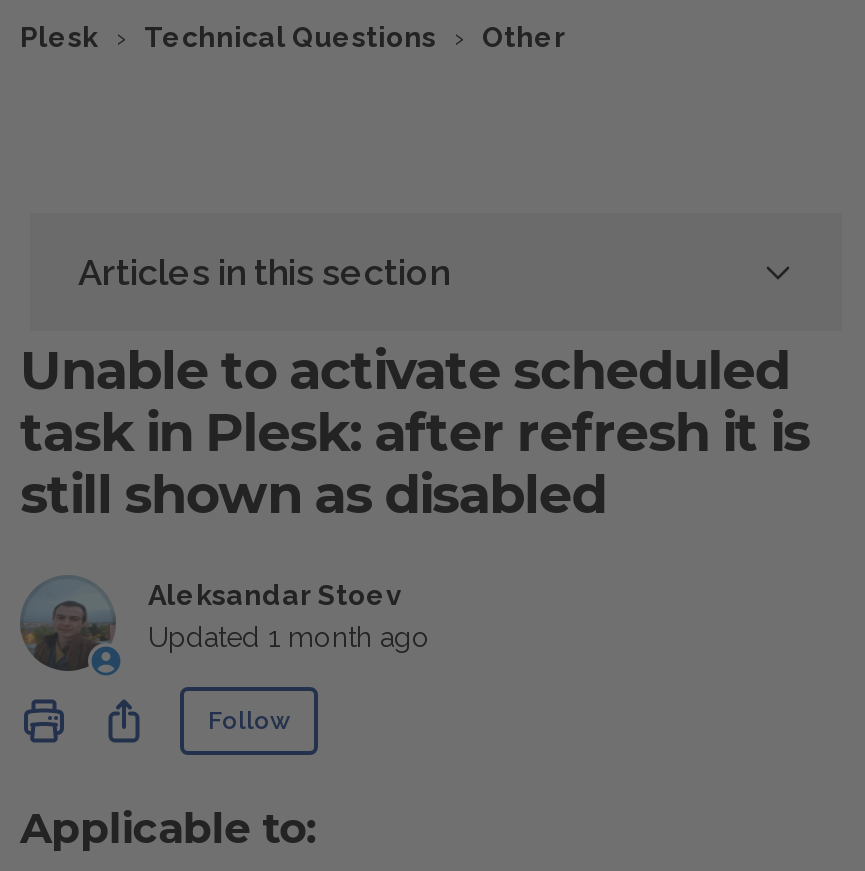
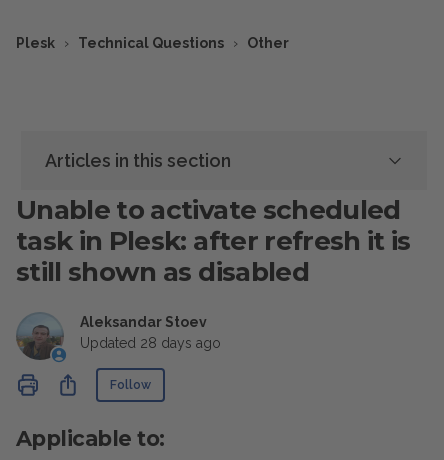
- Updated 1 month ago
+ Updated 28 days ago
